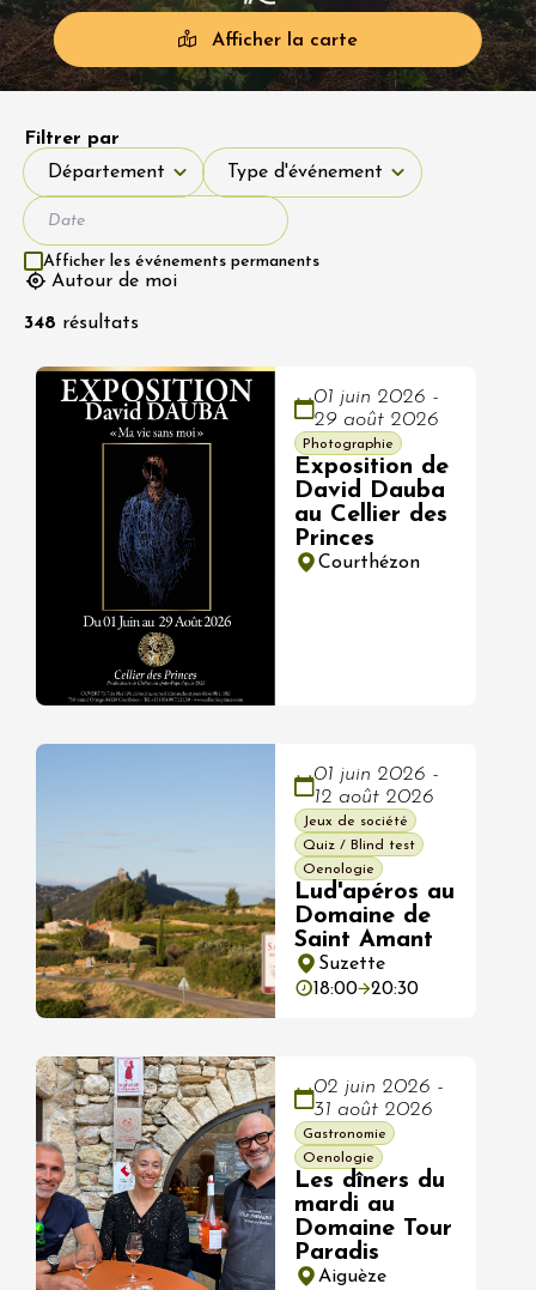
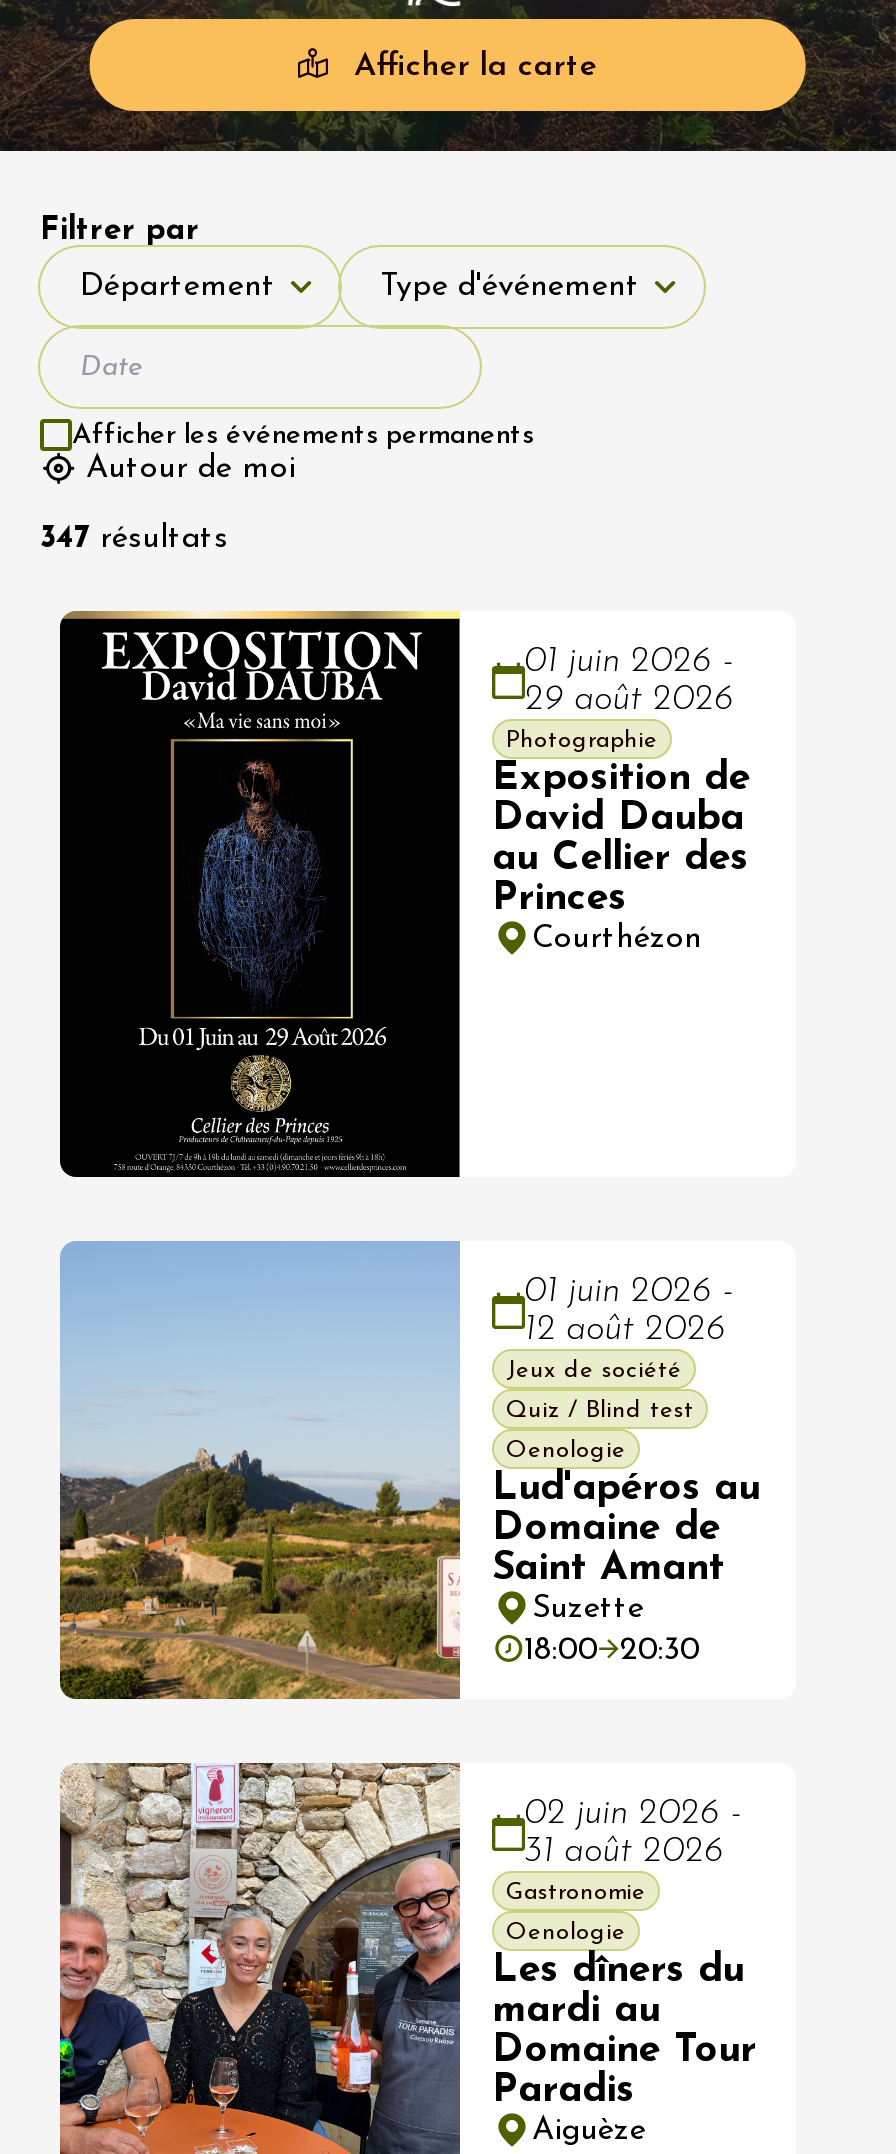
- 348 résultats
+ 347 résultats
